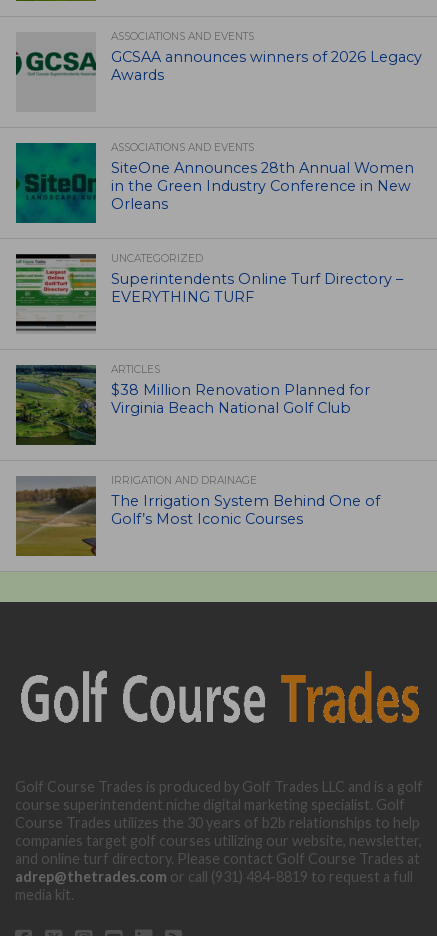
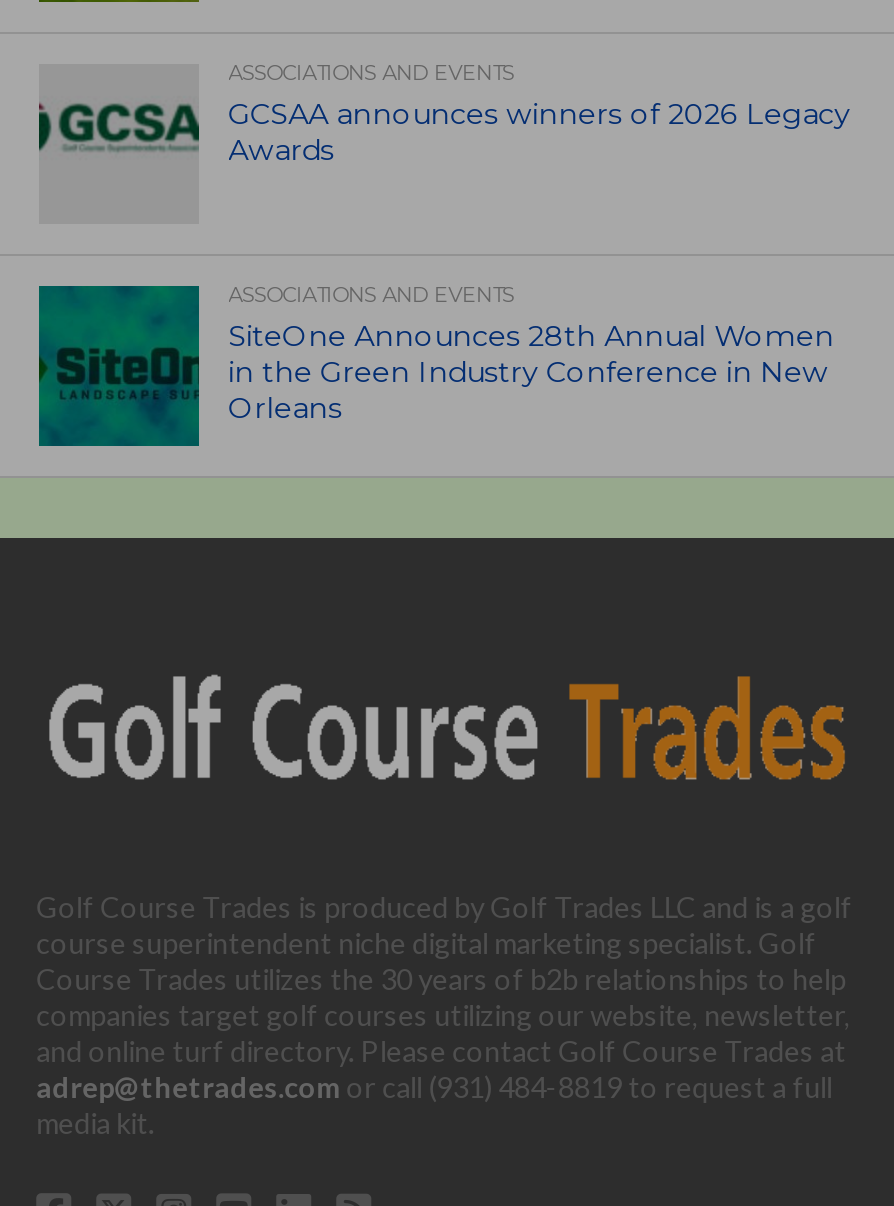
- [image]
- UNCATEGORIZED
- Superintendents Online Turf Directory –
- EVERYTHING TURF

- [image]
- ARTICLES
- $38 Million Renovation Planned for
- Virginia Beach National Golf Club

- [image]
- IRRIGATION AND DRAINAGE
- The Irrigation System Behind One of
- Golf’s Most Iconic Courses
